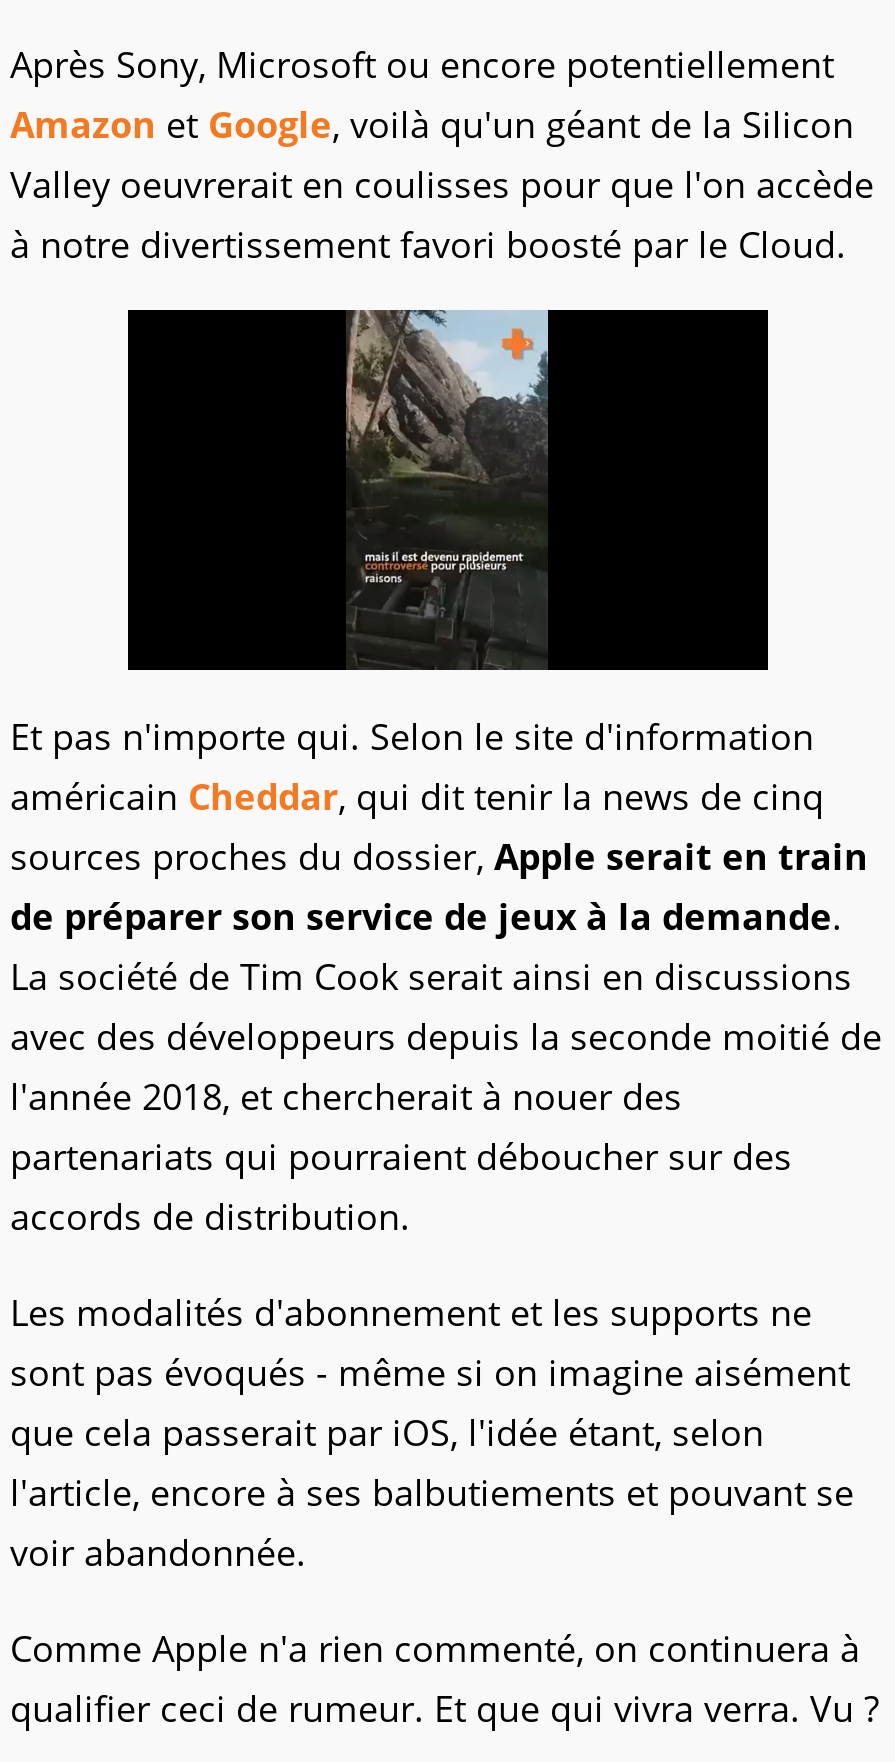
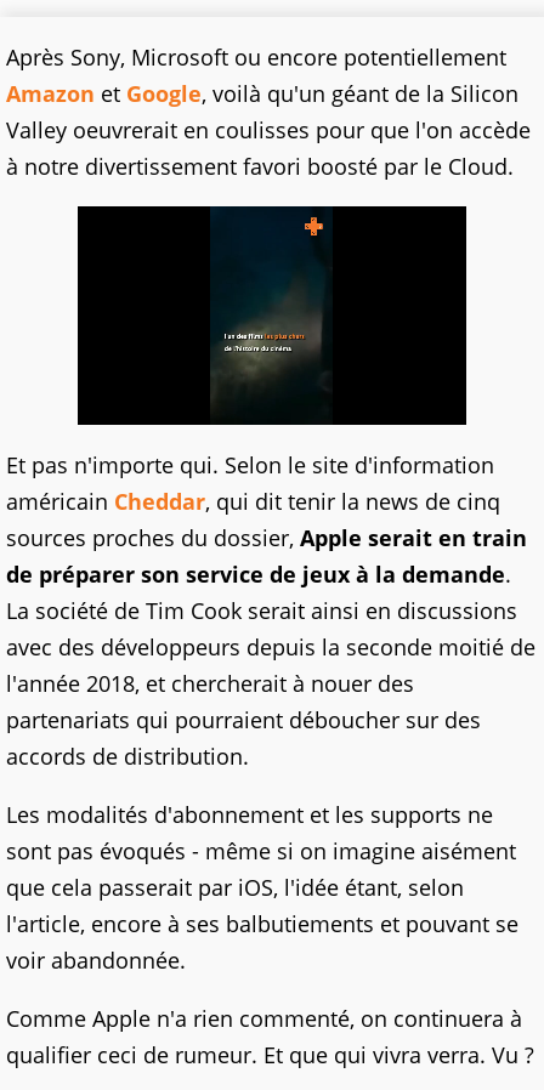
- [image]
+ [image]
